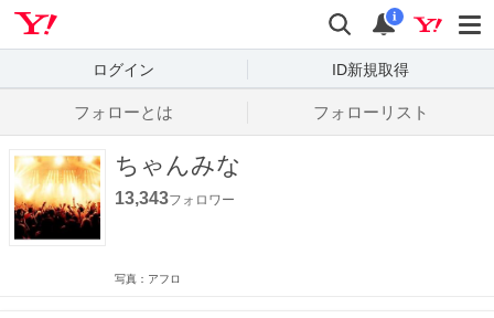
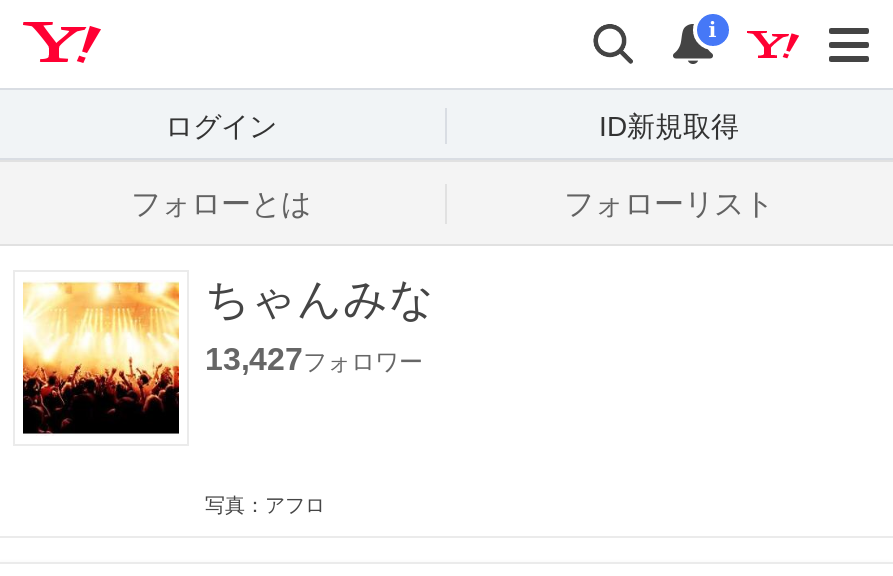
- 13,343フォロワー
+ 13,427フォロワー
